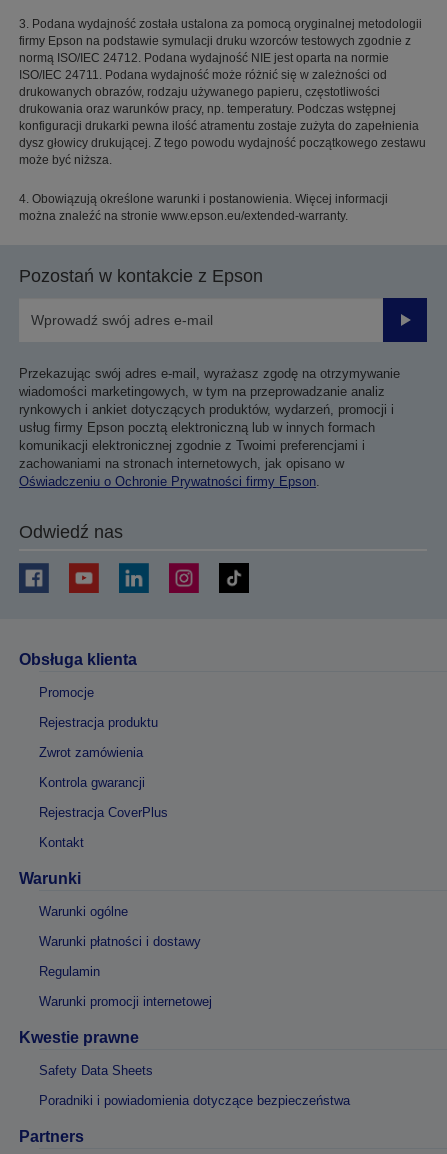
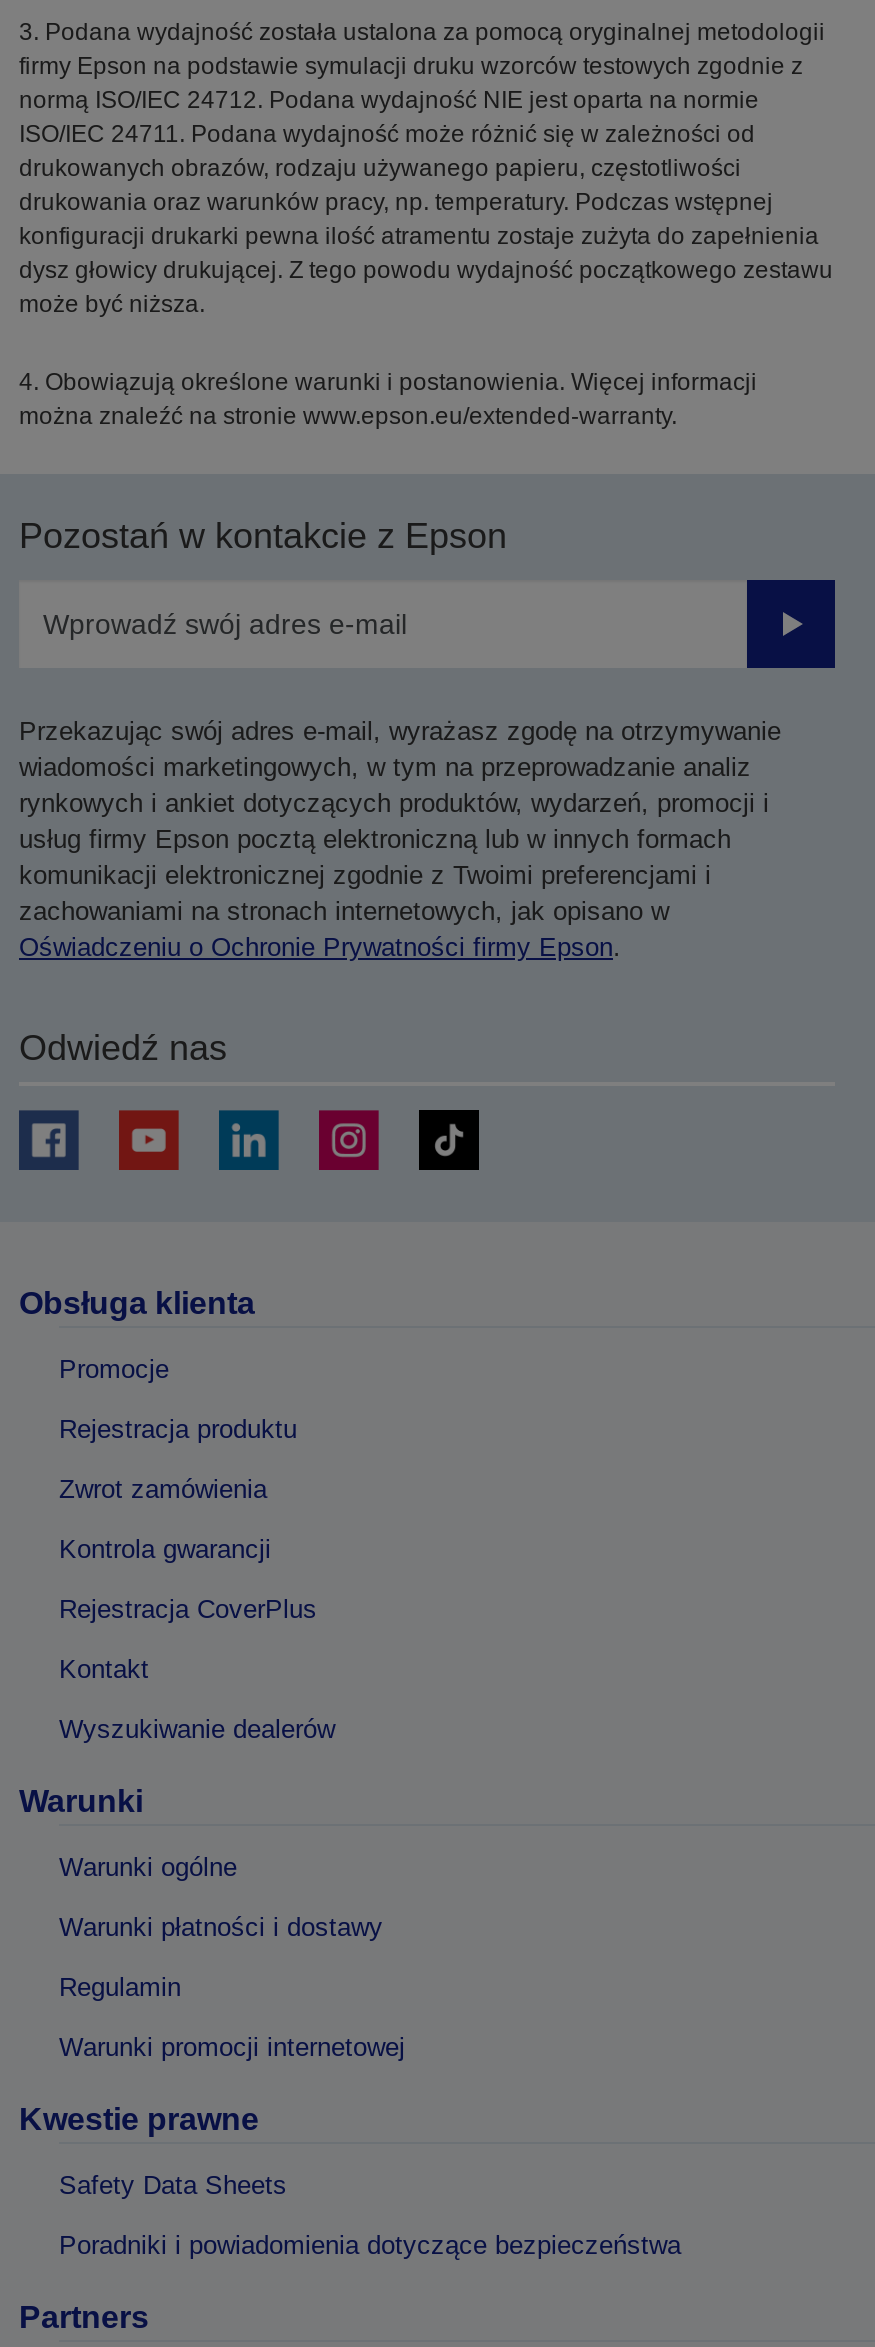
+ Wyszukiwanie dealerów
